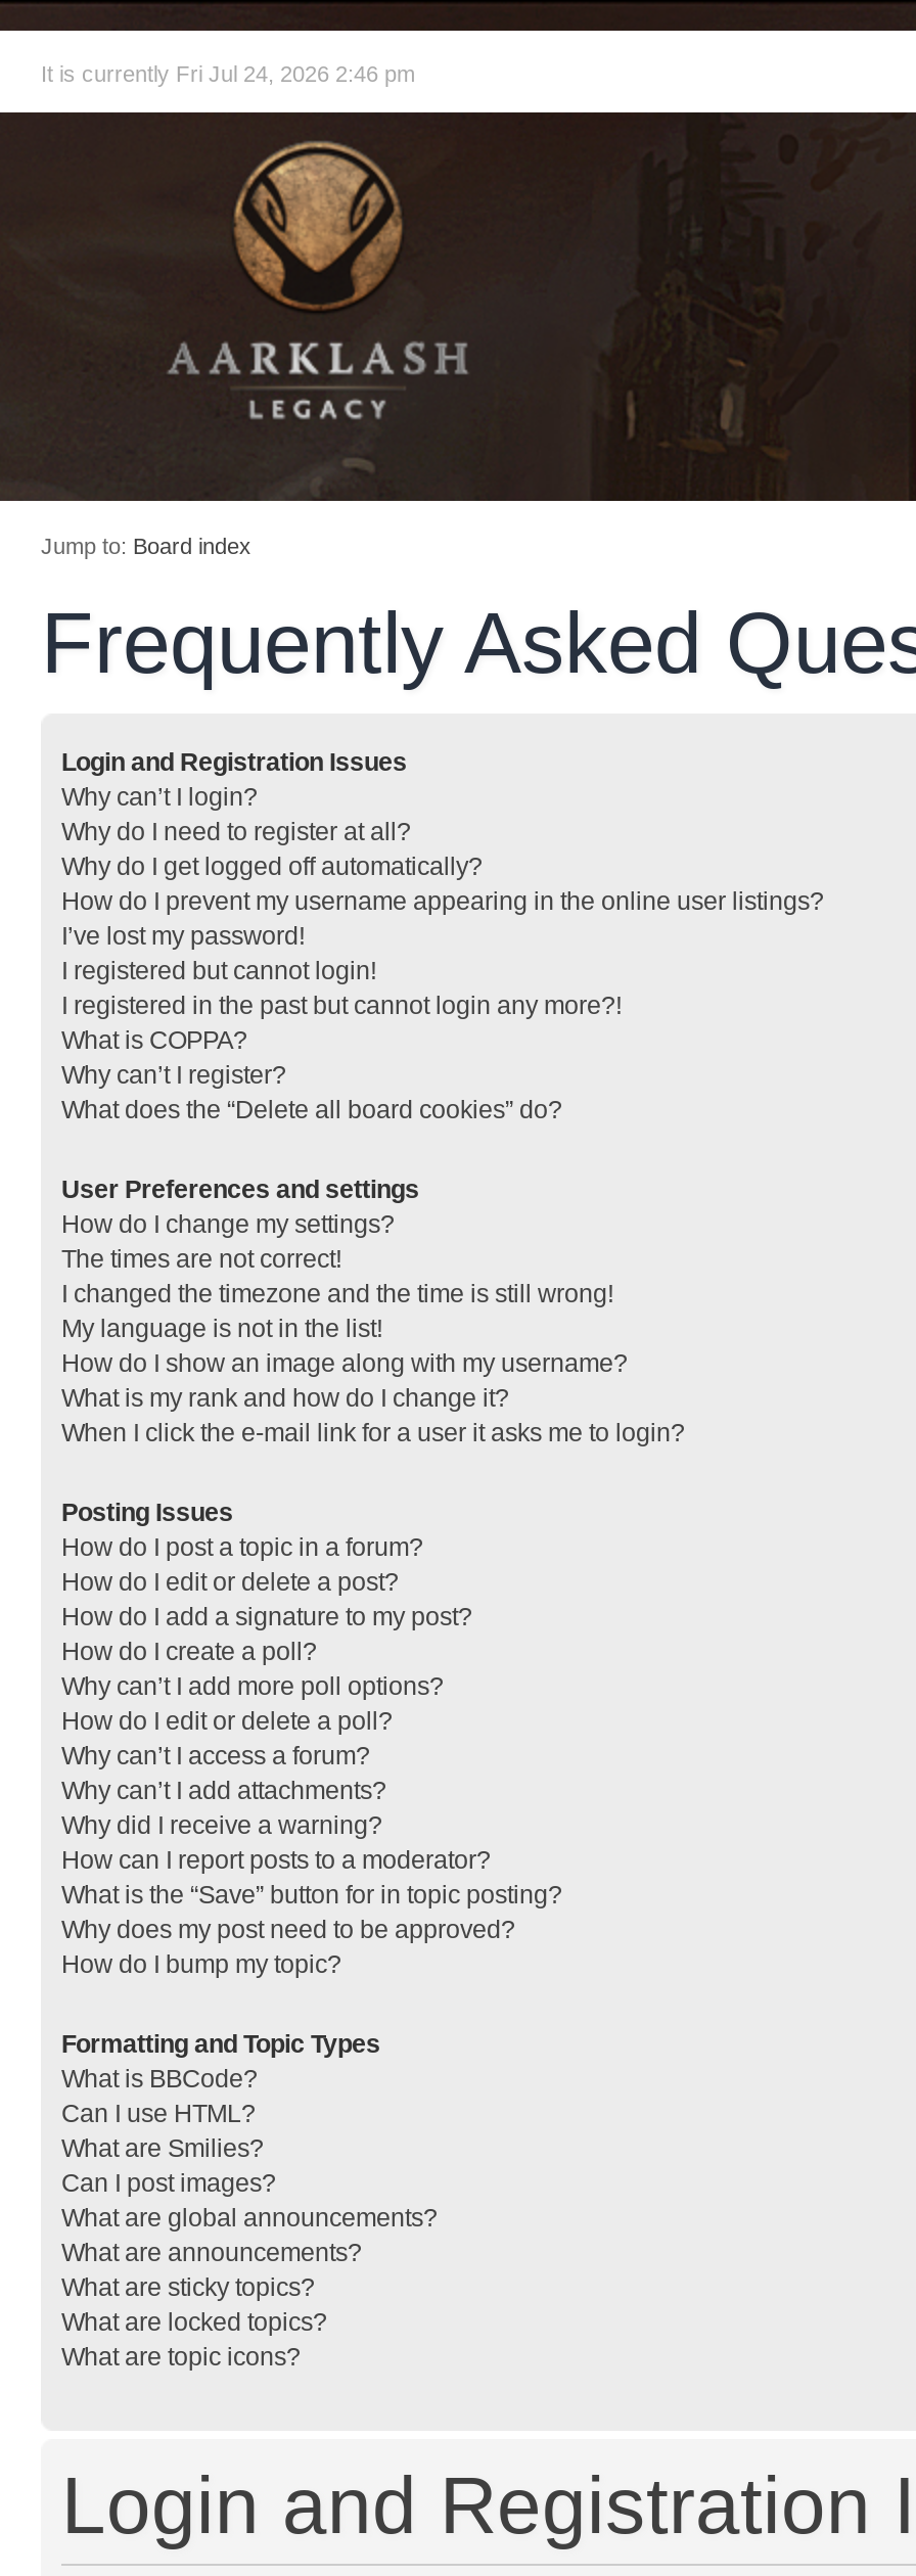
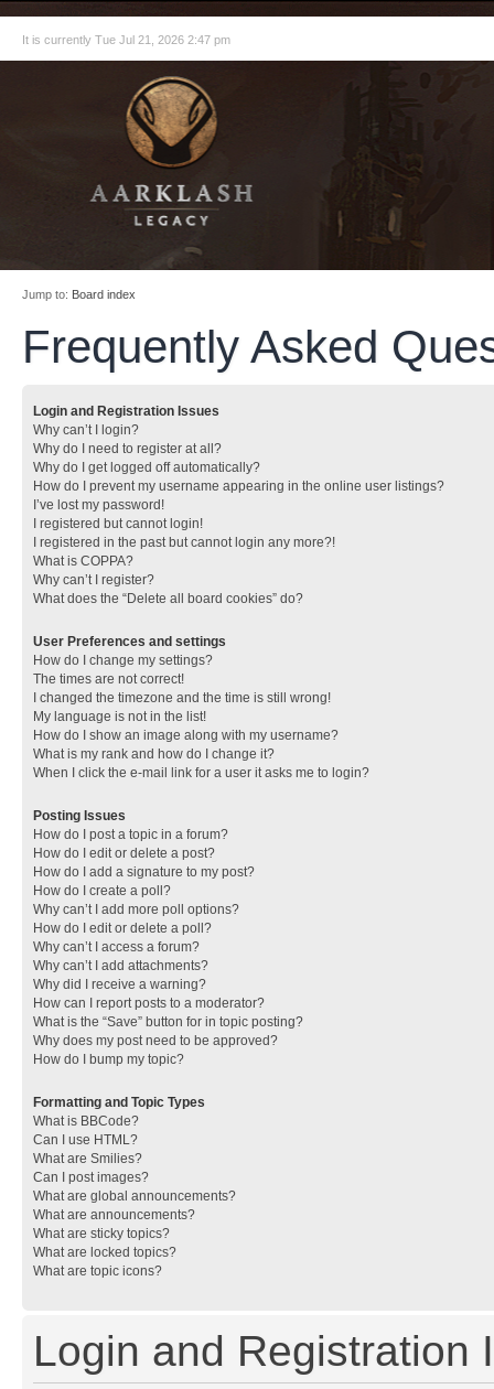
- It is currently Fri Jul 24, 2026 2:46 pm
+ It is currently Tue Jul 21, 2026 2:47 pm
